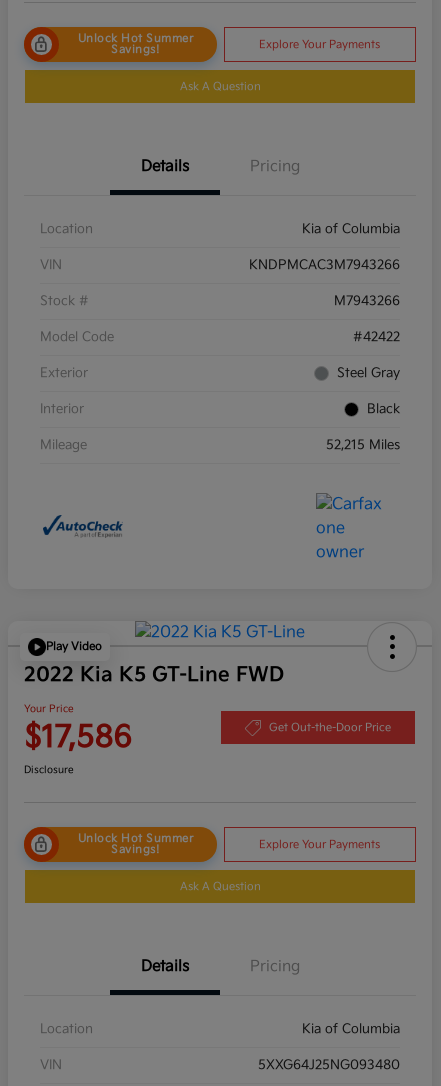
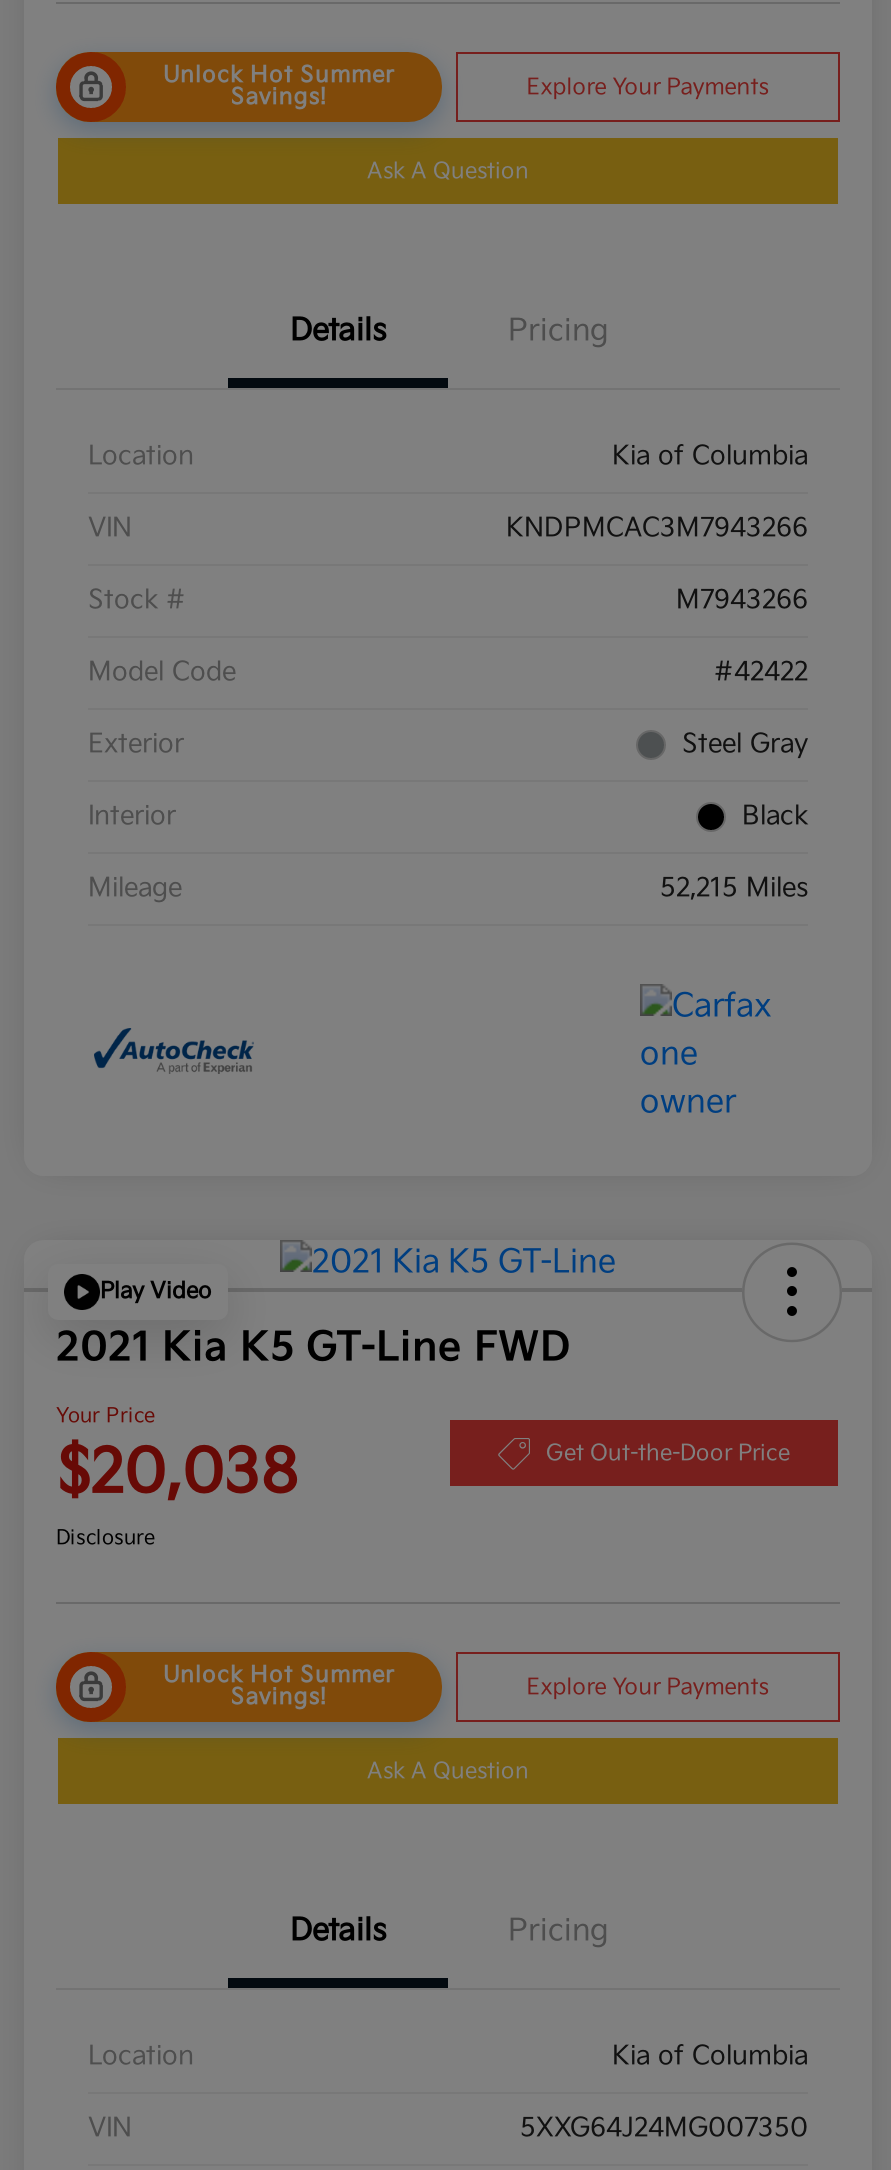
- 2022 Kia K5 GT-Line FWD
+ 2021 Kia K5 GT-Line FWD

- $17,586
+ $20,038

- 5XXG64J25NG093480
+ 5XXG64J24MG007350
